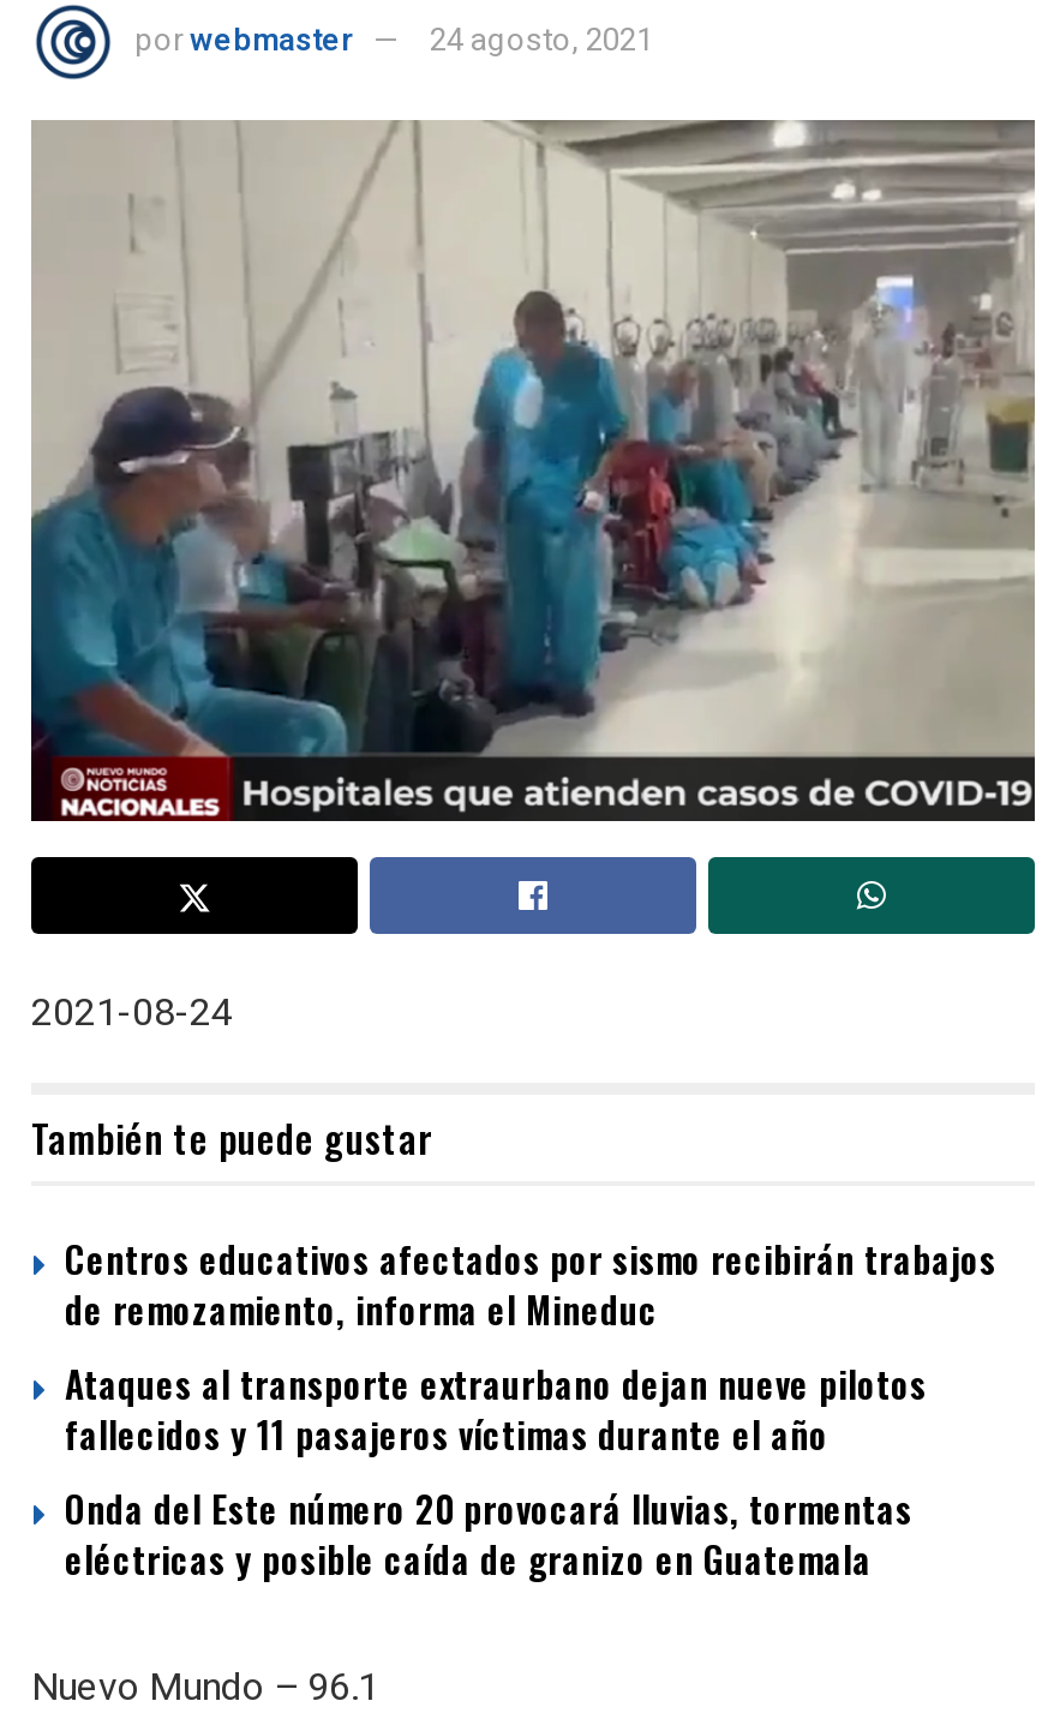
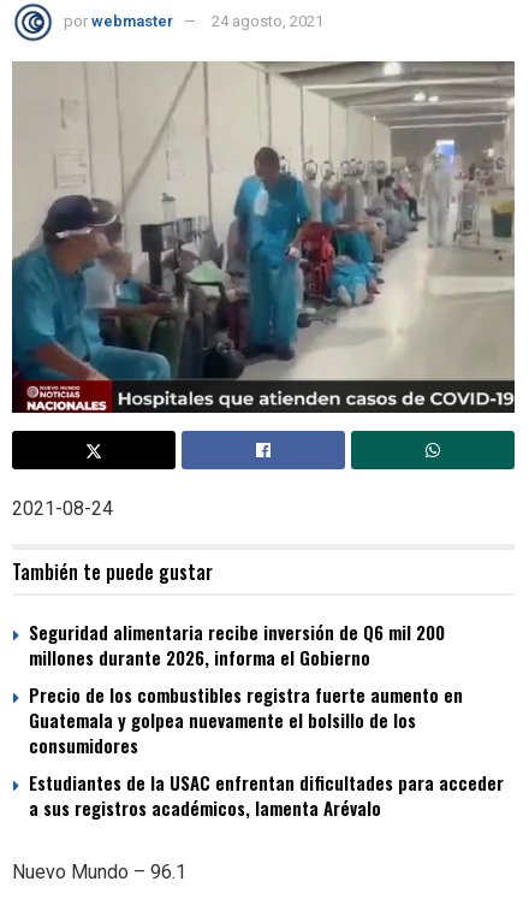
- Centros educativos afectados por sismo recibirán trabajos
- de remozamiento, informa el Mineduc
- Ataques al transporte extraurbano dejan nueve pilotos
- fallecidos y 11 pasajeros víctimas durante el año
- Onda del Este número 20 provocará lluvias, tormentas
- eléctricas y posible caída de granizo en Guatemala
+ Seguridad alimentaria recibe inversión de Q6 mil 200
+ millones durante 2026, informa el Gobierno
+ Precio de los combustibles registra fuerte aumento en
+ Guatemala y golpea nuevamente el bolsillo de los
+ consumidores
+ Estudiantes de la USAC enfrentan dificultades para acceder
+ a sus registros académicos, lamenta Arévalo
